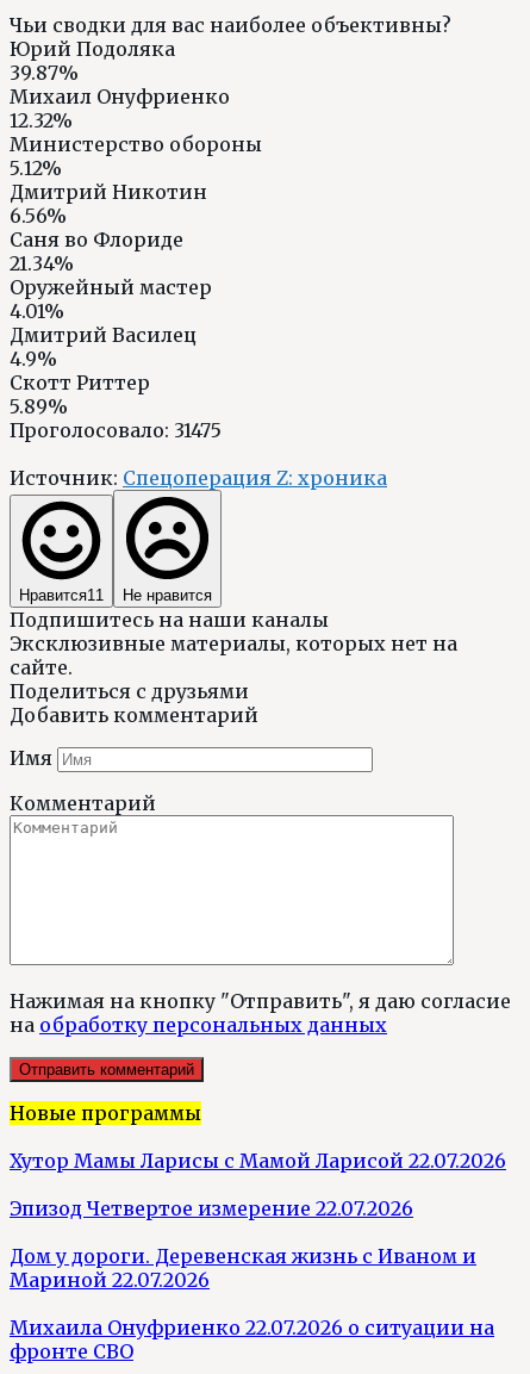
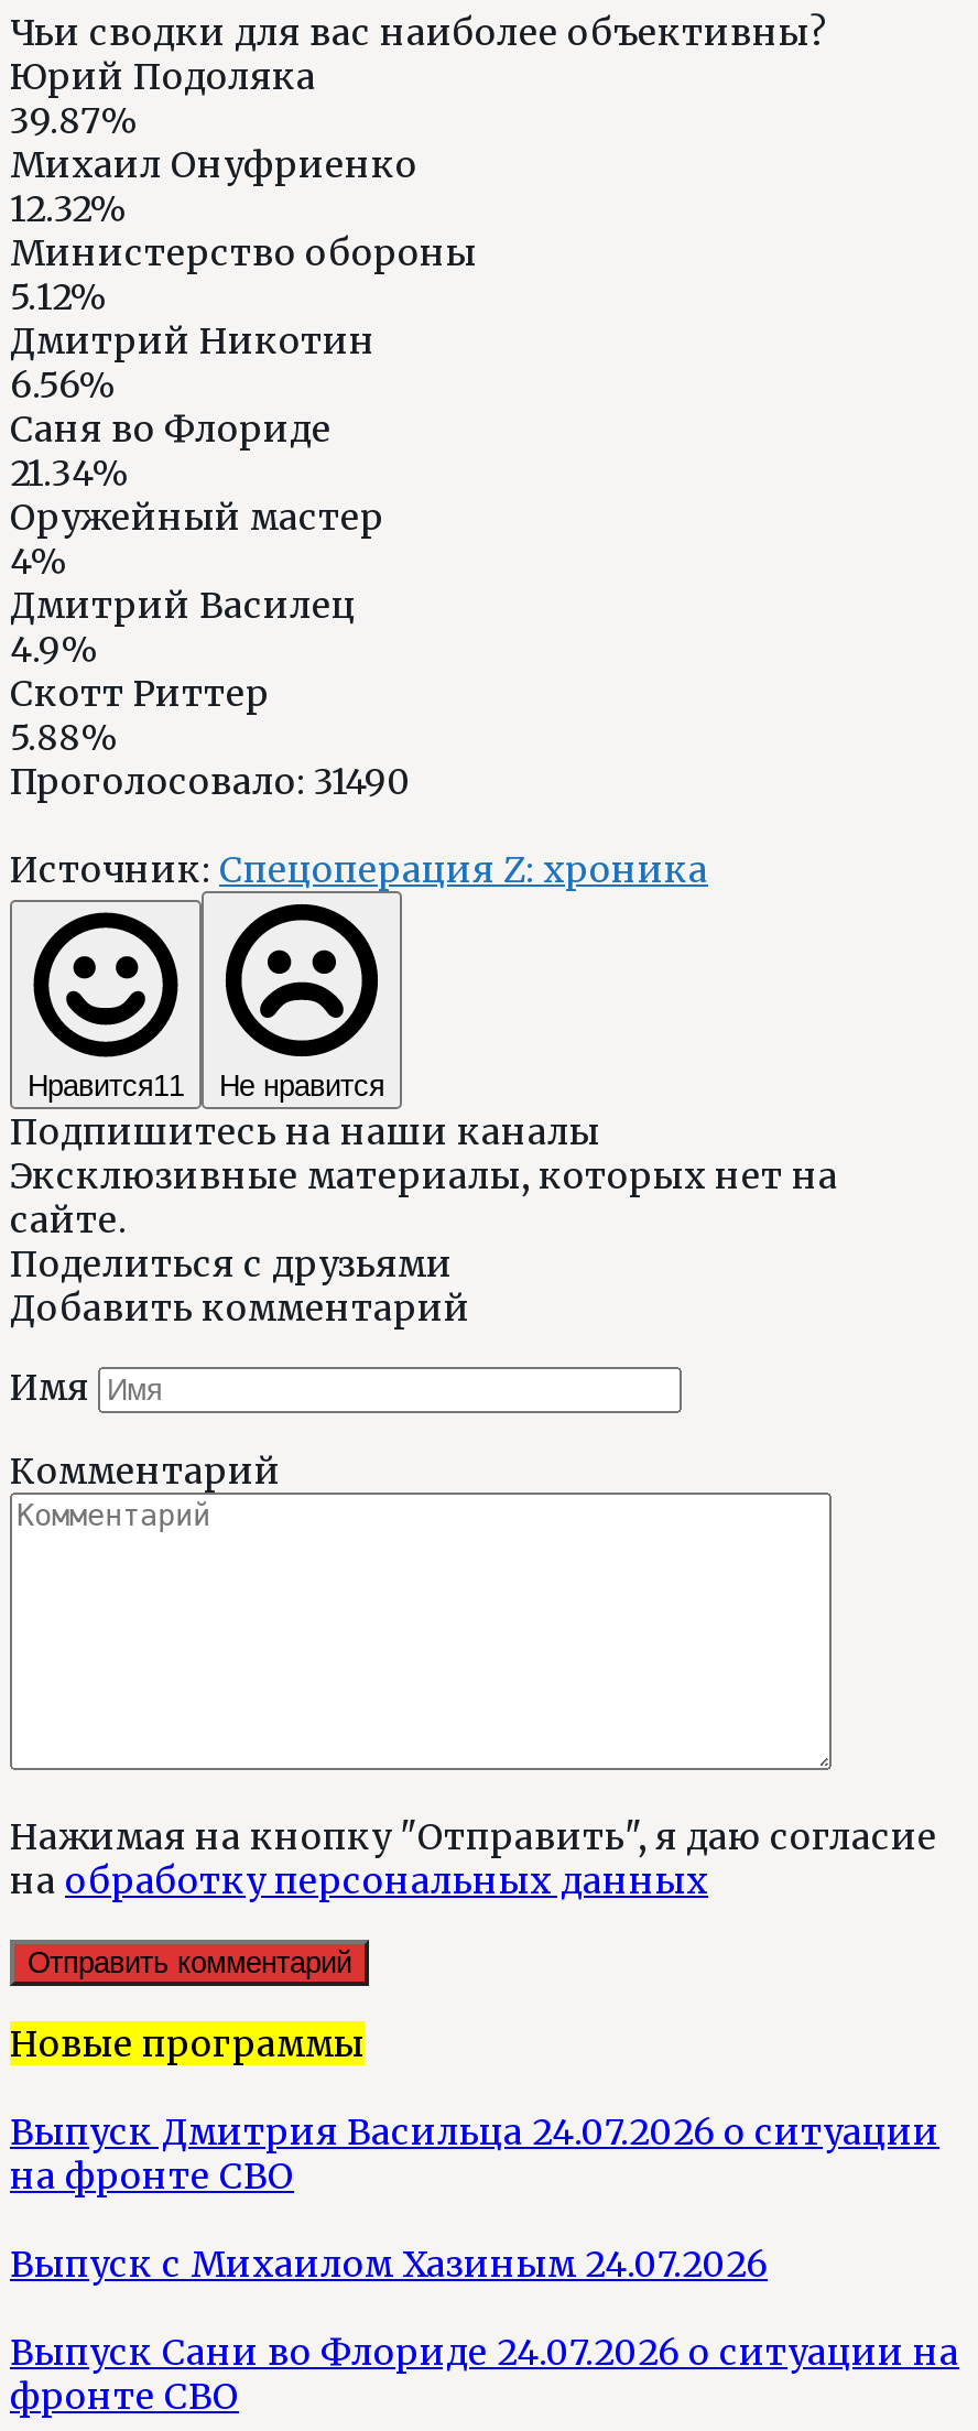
- 4.01%
+ 4%

- 5.89%
+ 5.88%

- Проголосовало: 31475
+ Проголосовало: 31490

- Хутор Мамы Ларисы с Мамой Ларисой 22.07.2026
- Эпизод Четвертое измерение 22.07.2026
- Дом у дороги. Деревенская жизнь с Иваном и
- Мариной 22.07.2026
- Михаила Онуфриенко 22.07.2026 о ситуации на
+ Выпуск Дмитрия Васильца 24.07.2026 о ситуации
+ на фронте СВО
+ Выпуск с Михаилом Хазиным 24.07.2026
+ Выпуск Сани во Флориде 24.07.2026 о ситуации на
